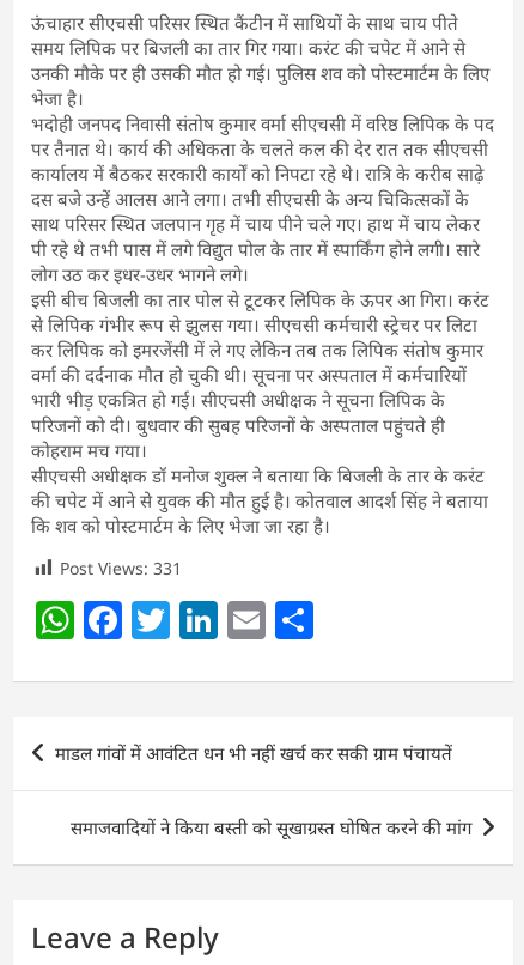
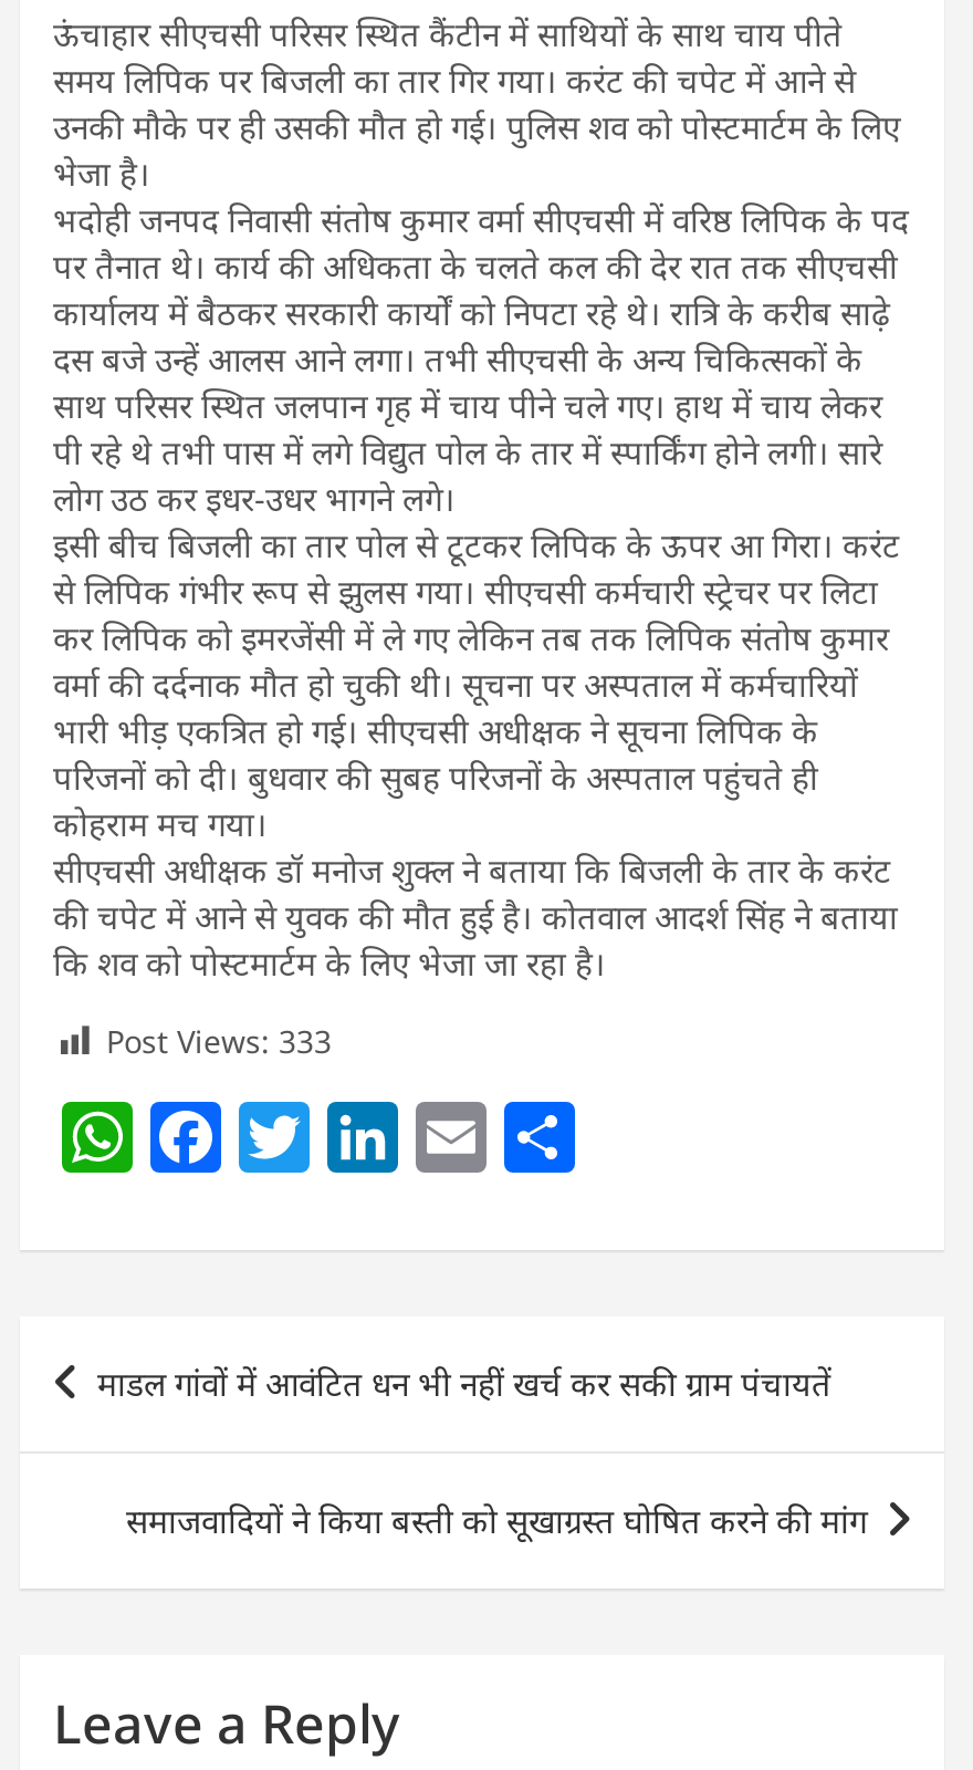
- Post Views: 331
+ Post Views: 333
